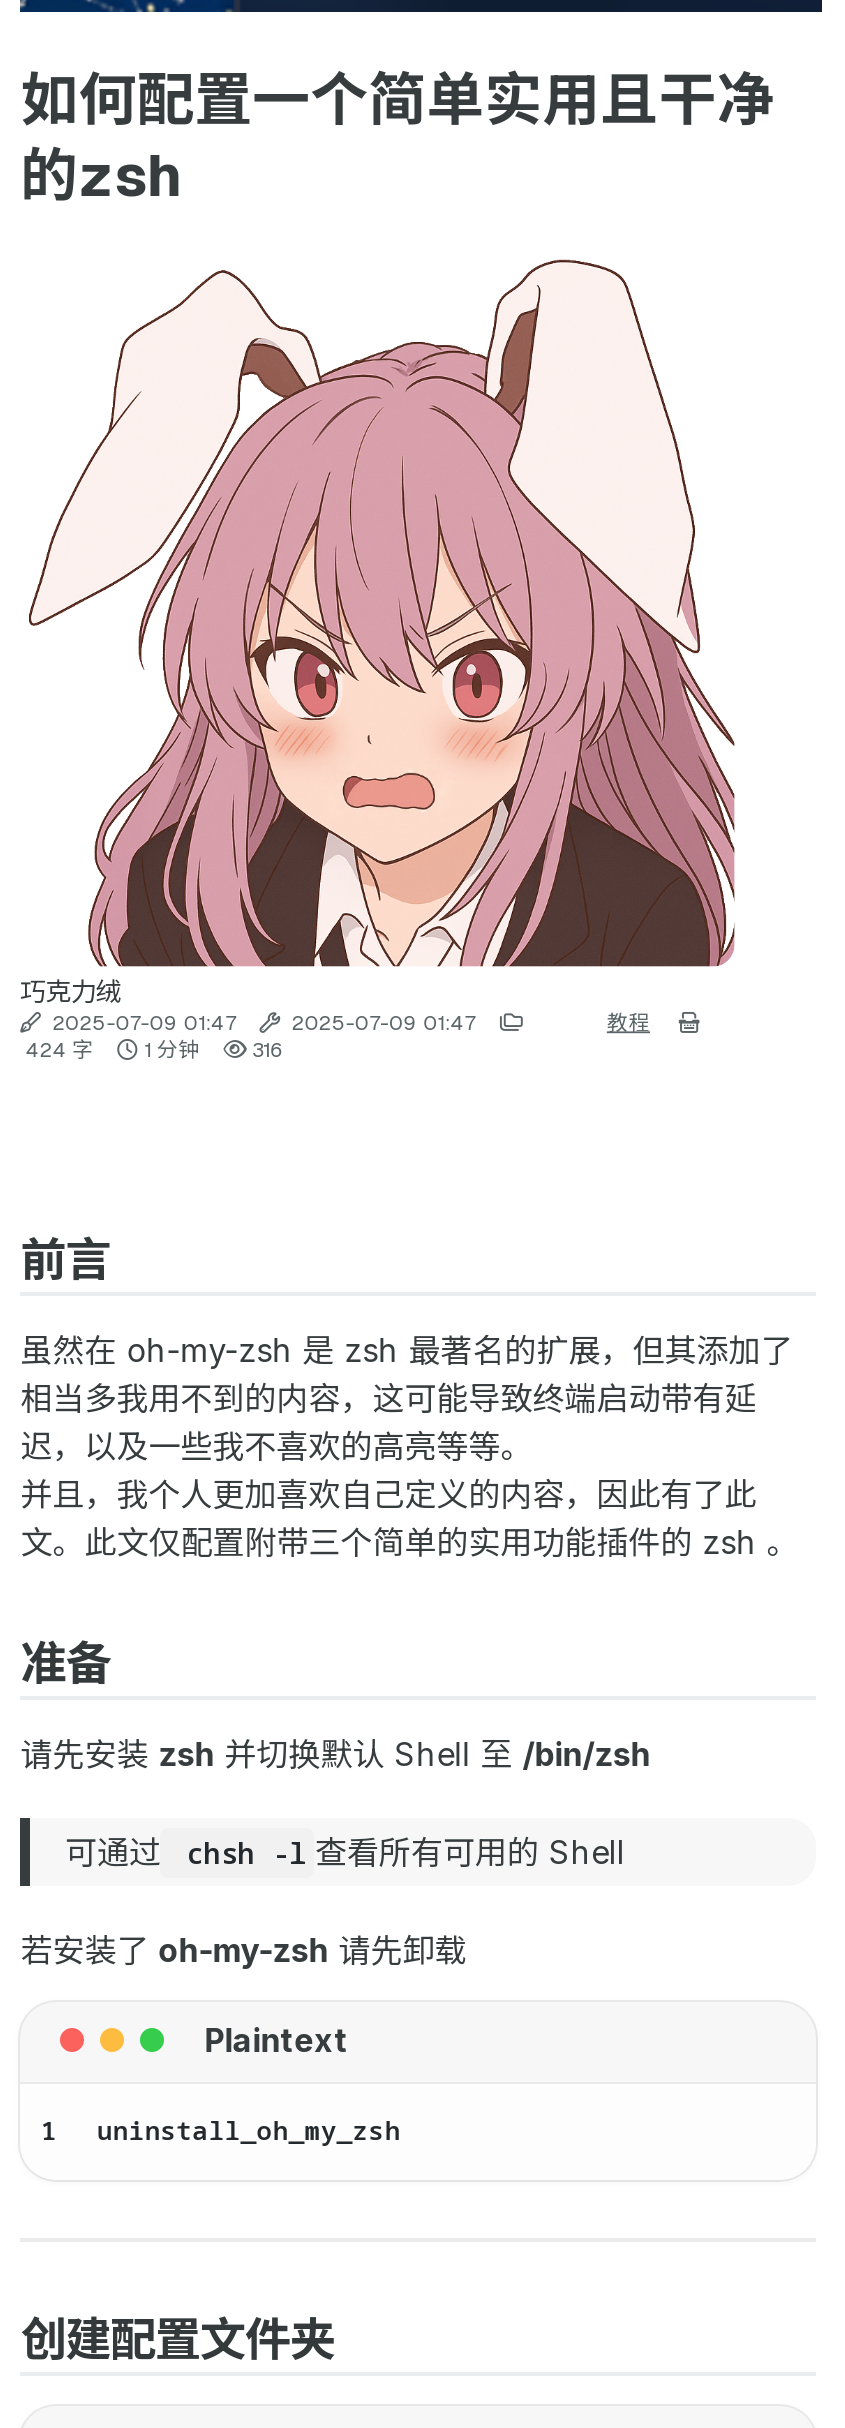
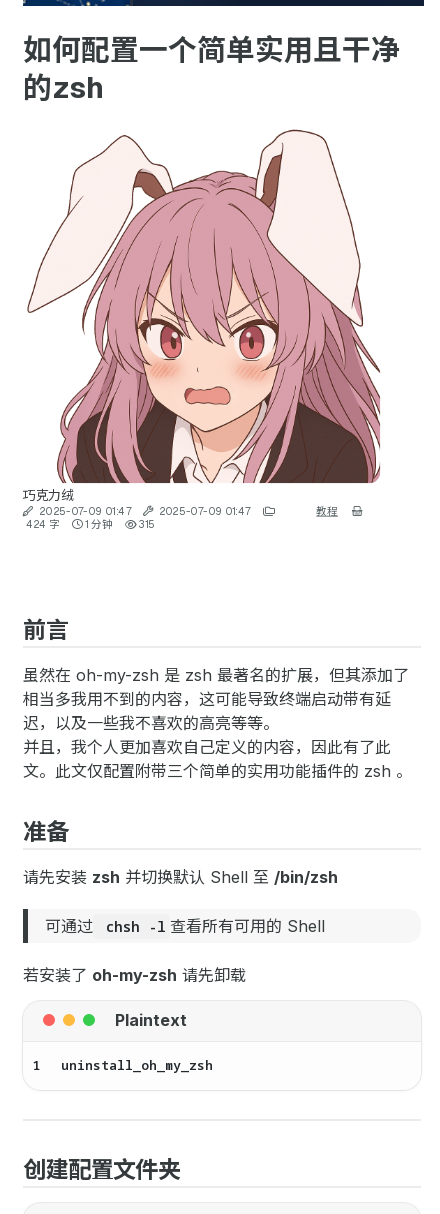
- 316
+ 315
